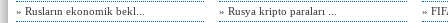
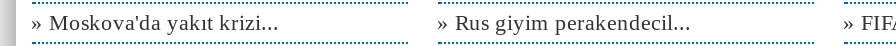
- » Rusların ekonomik bekl...
+ » Moskova'da yakıt krizi...

- » Rusya kripto paraları ...
+ » Rus giyim perakendecil...
